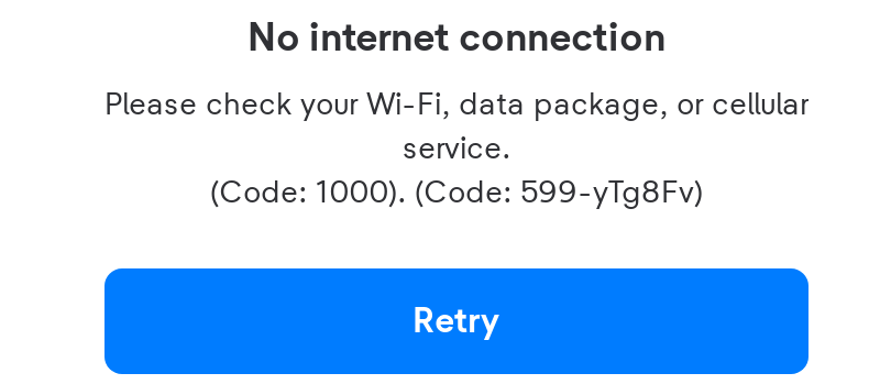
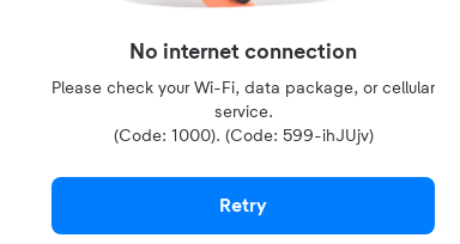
- (Code: 1000). (Code: 599-yTg8Fv)
+ (Code: 1000). (Code: 599-ihJUjv)
